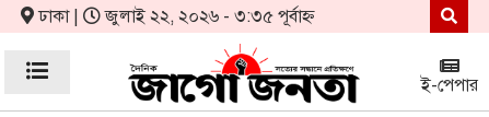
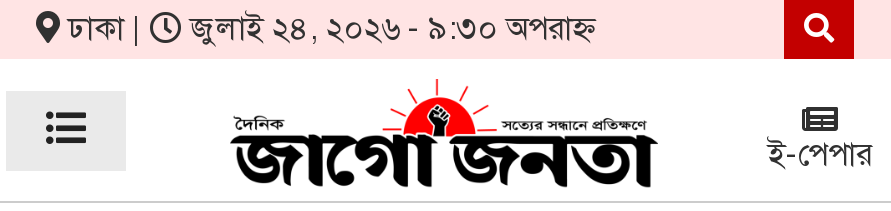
- জুলাই ২২, ২০২৬ - ৩:৩৫ পূর্বাহ্ন
+ জুলাই ২৪, ২০২৬ - ৯:৩০ অপরাহ্ন
